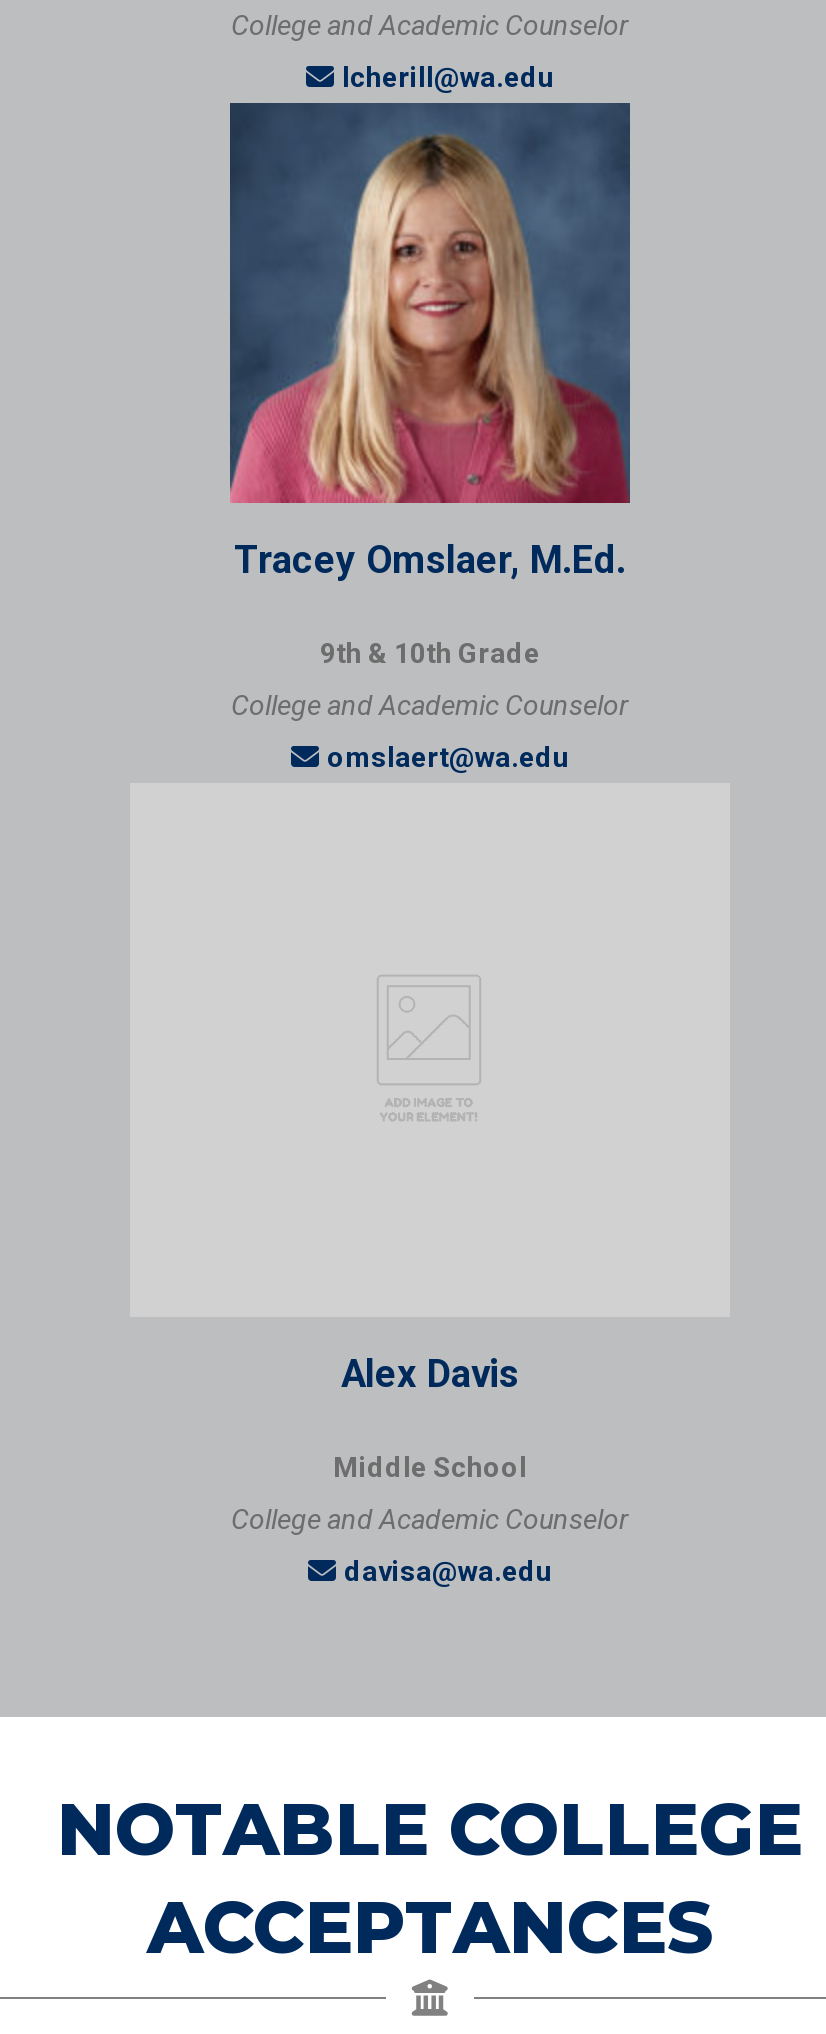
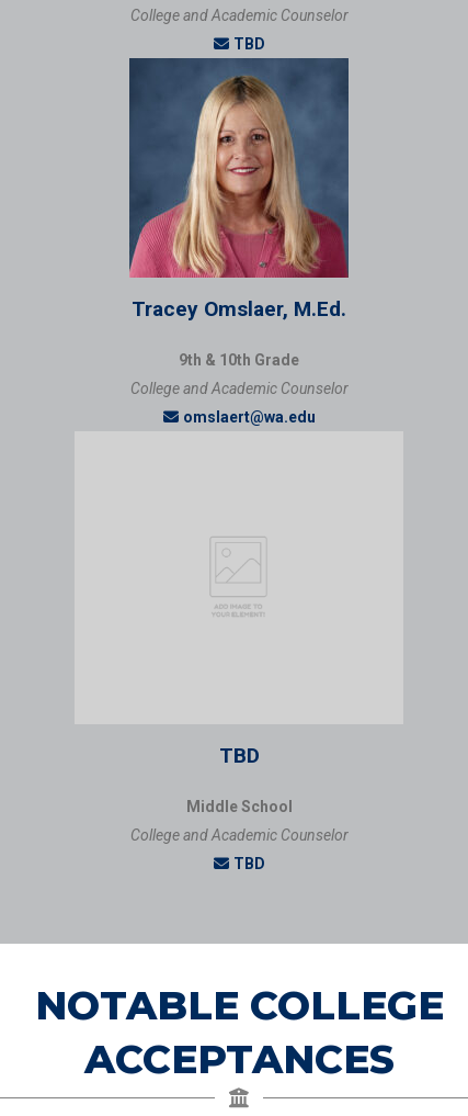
- lcherill@wa.edu
+ TBD

- Alex Davis
+ TBD

- davisa@wa.edu
+ TBD
